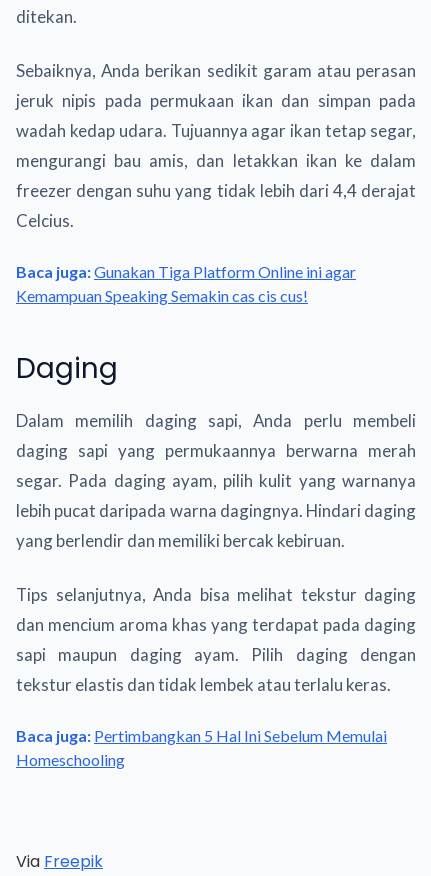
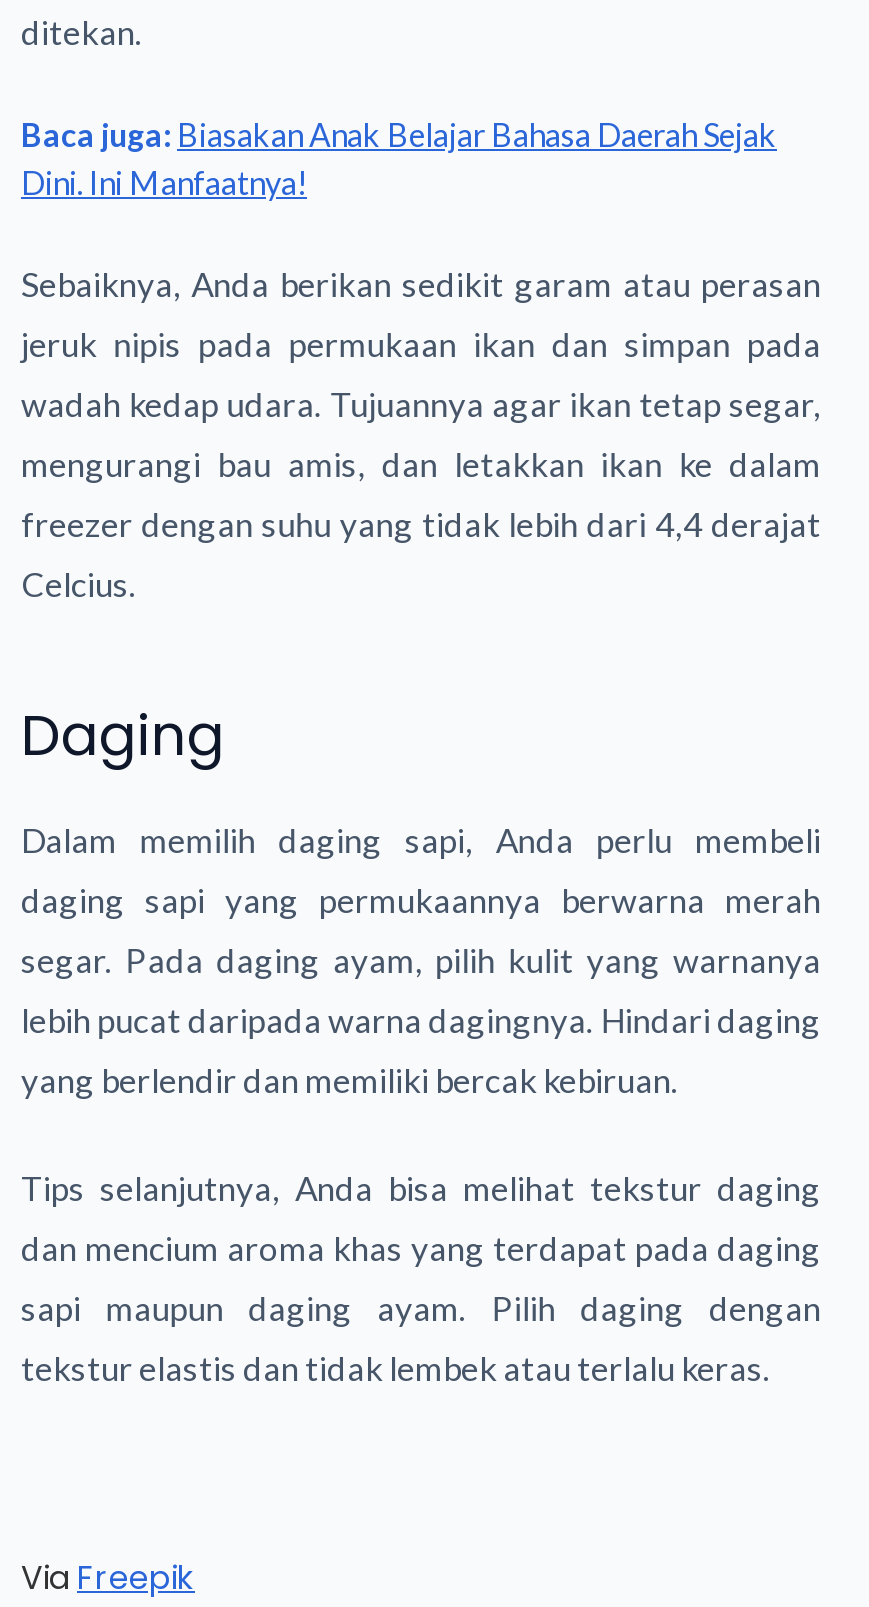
+ Baca juga: Biasakan Anak Belajar Bahasa Daerah Sejak
+ Dini. Ini Manfaatnya!

moved down: Sebaiknya, Anda berikan sedikit garam atau perasan | jeruk nipis pada permukaan ikan dan simpan pada | wadah kedap udara. Tujuannya agar ikan tetap segar, | mengurangi bau amis, dan letakkan ikan ke dalam | freezer dengan suhu yang tidak lebih dari 4,4 derajat | Celcius.

- Baca juga: Gunakan Tiga Platform Online ini agar
- Kemampuan Speaking Semakin cas cis cus!

- Baca juga: Pertimbangkan 5 Hal Ini Sebelum Memulai
- Homeschooling
